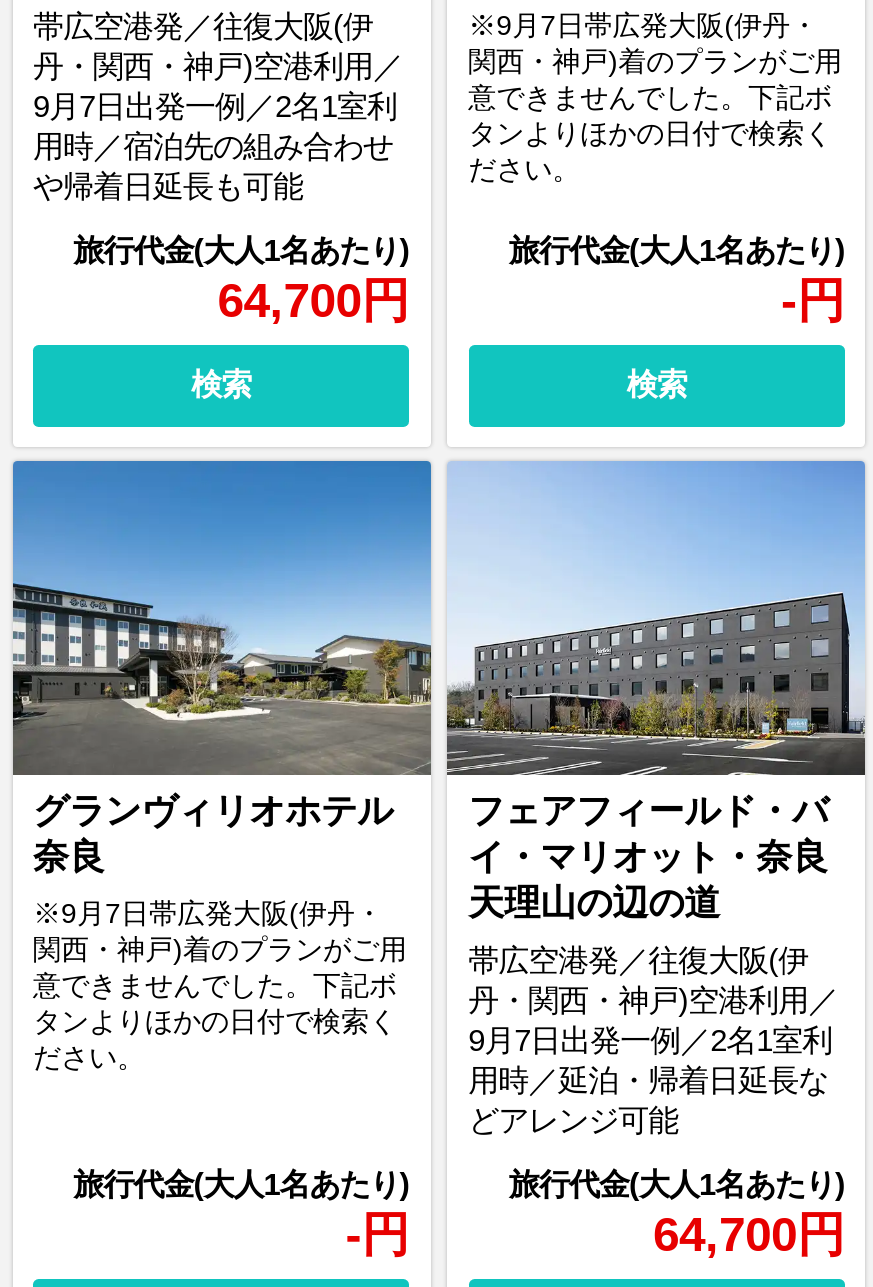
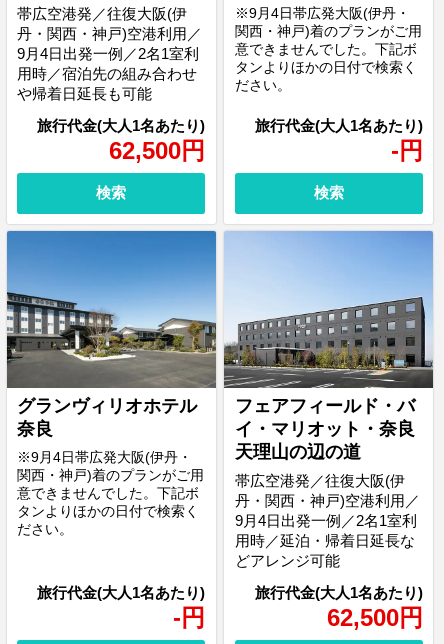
- ※9月7日帯広発大阪(伊丹・
+ ※9月4日帯広発大阪(伊丹・

- 9月7日出発一例／2名1室利
+ 9月4日出発一例／2名1室利

- 64,700円
+ 62,500円

- ※9月7日帯広発大阪(伊丹・
+ ※9月4日帯広発大阪(伊丹・

- 9月7日出発一例／2名1室利
+ 9月4日出発一例／2名1室利

- 64,700円
+ 62,500円
